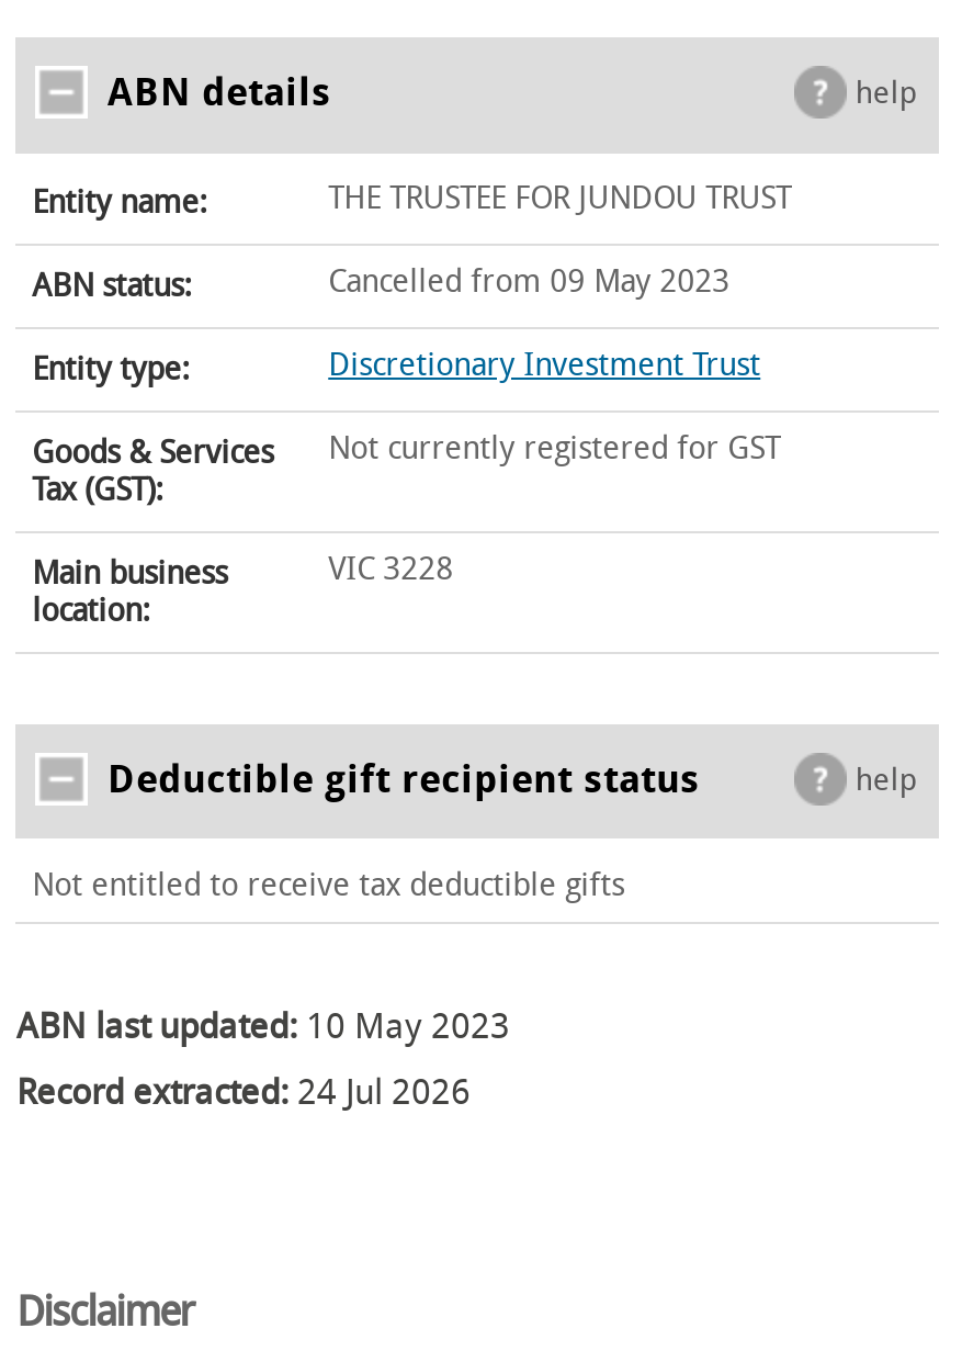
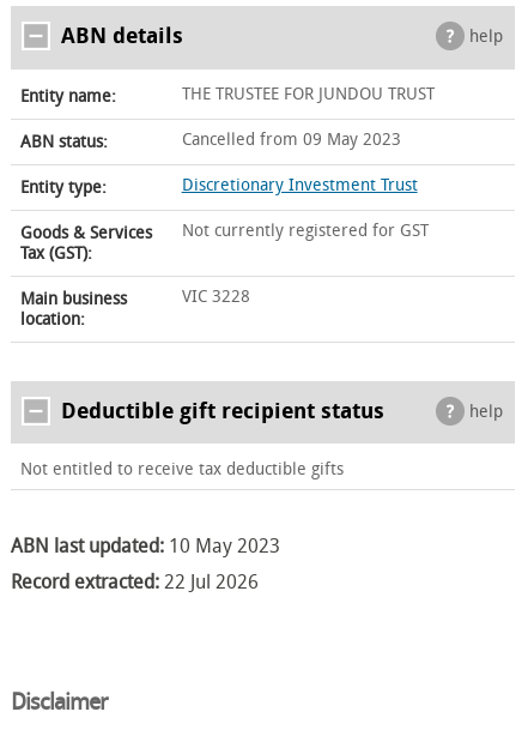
- Record extracted: 24 Jul 2026
+ Record extracted: 22 Jul 2026
